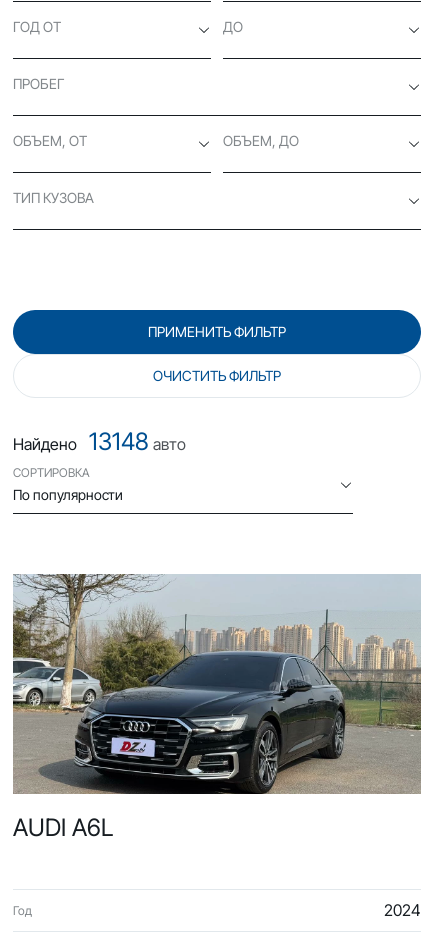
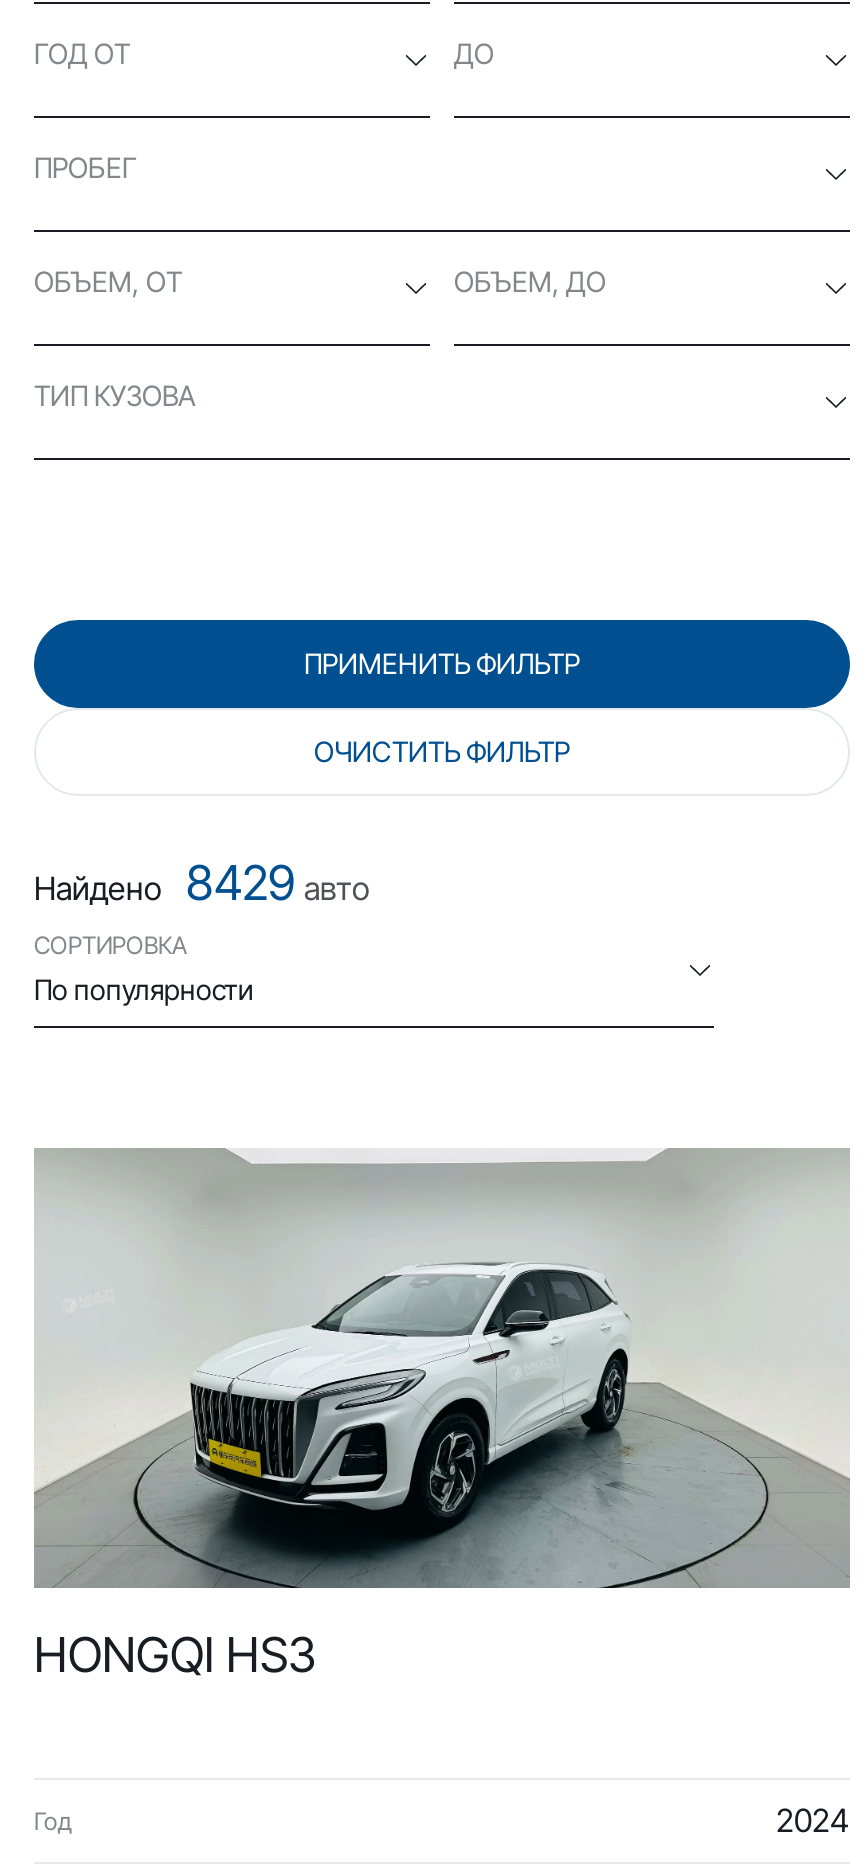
- Найдено 13148 авто
+ Найдено 8429 авто

- [image]
- AUDI A6L
+ [image]
+ HONGQI HS3
